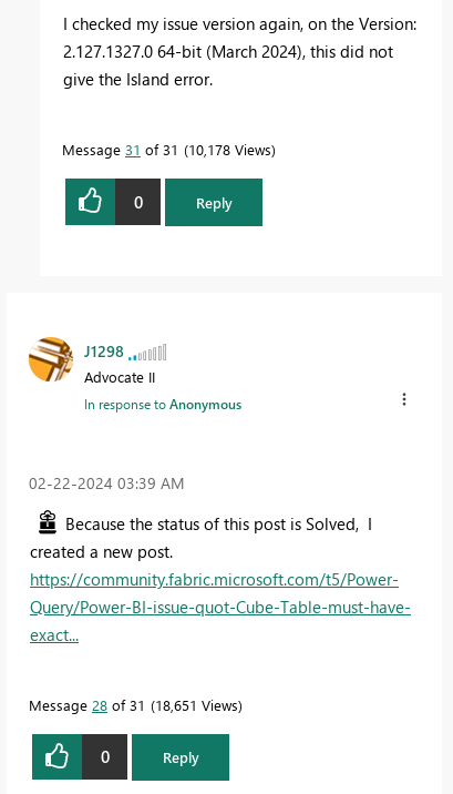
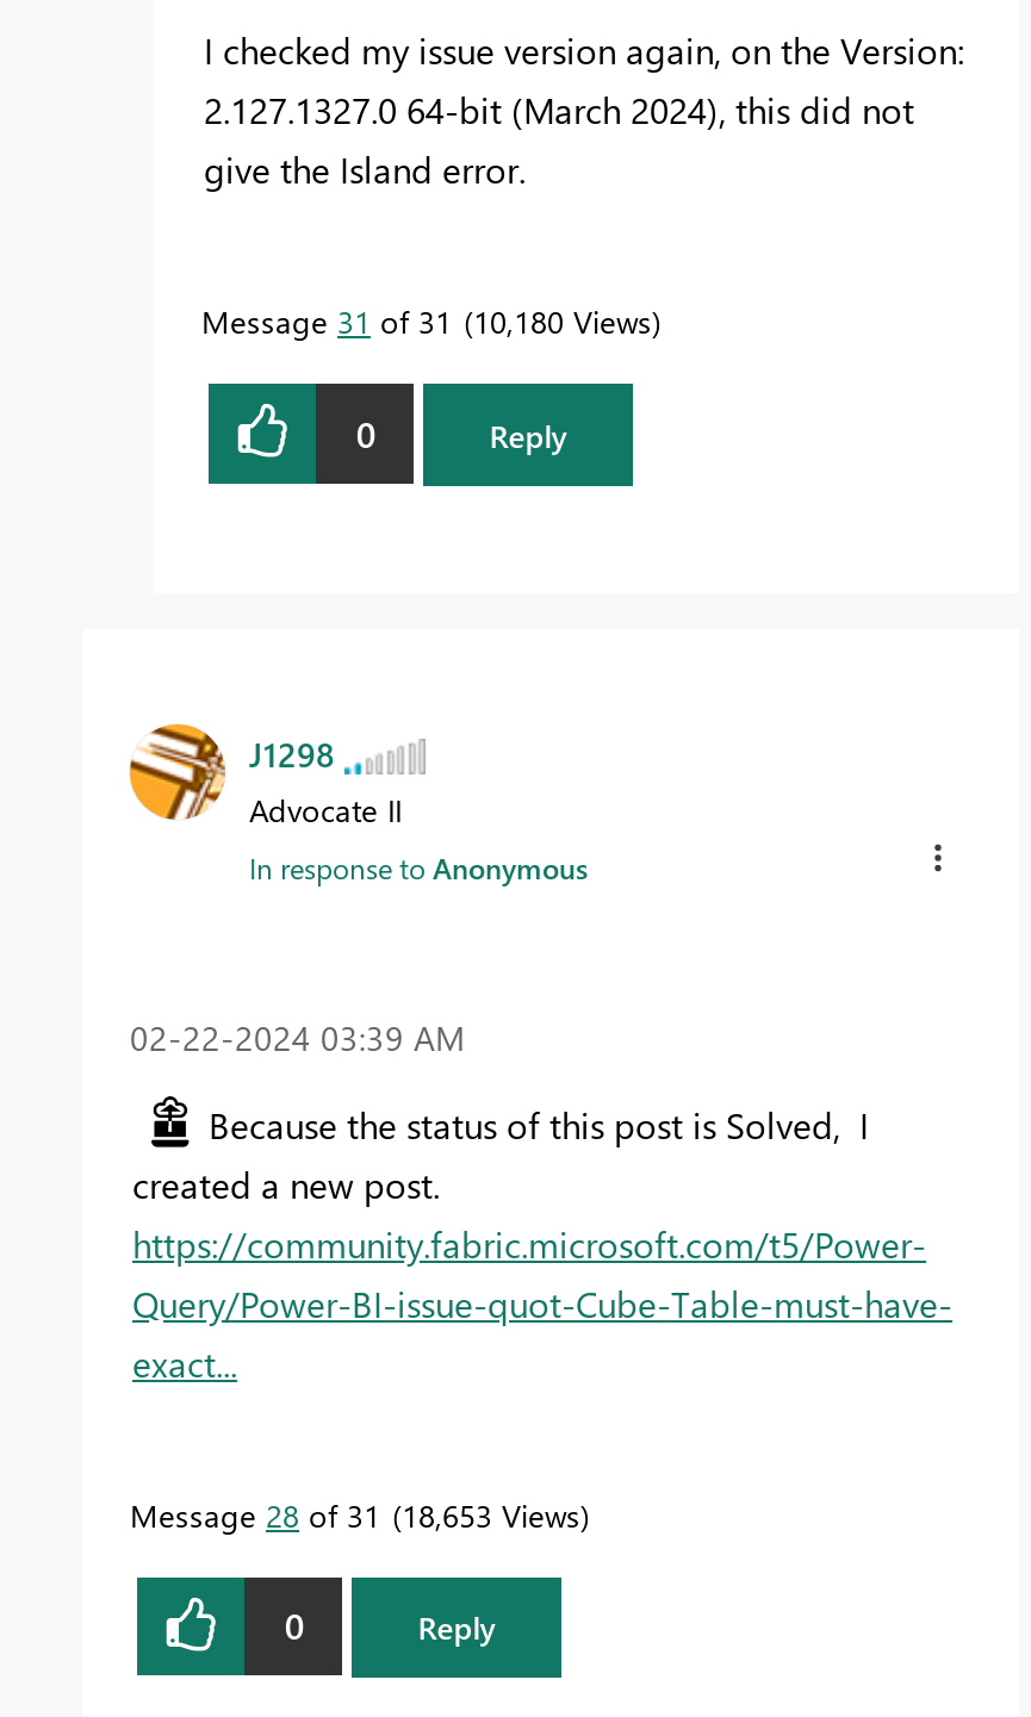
- Message 31 of 31 10,178 Views
+ Message 31 of 31 10,180 Views

- Message 28 of 31 18,651 Views
+ Message 28 of 31 18,653 Views
